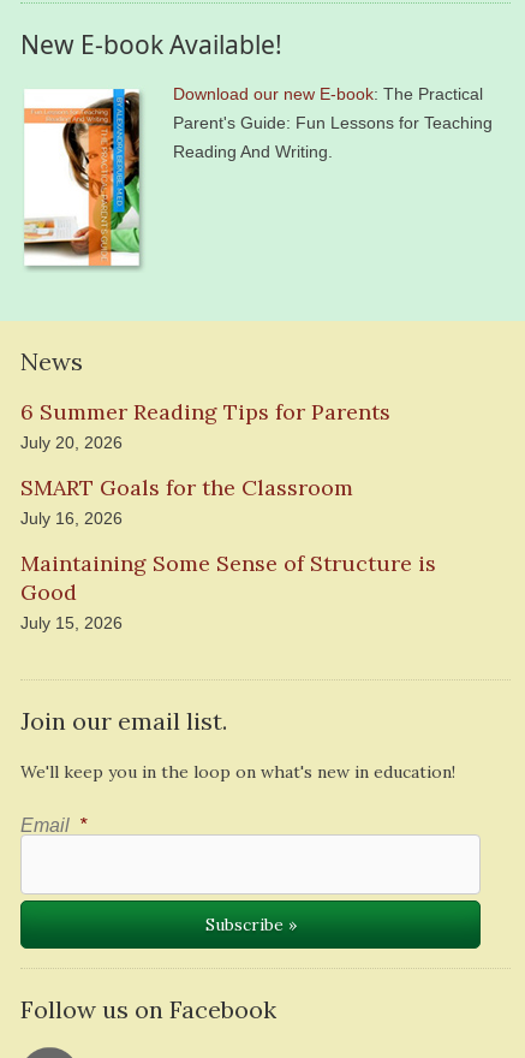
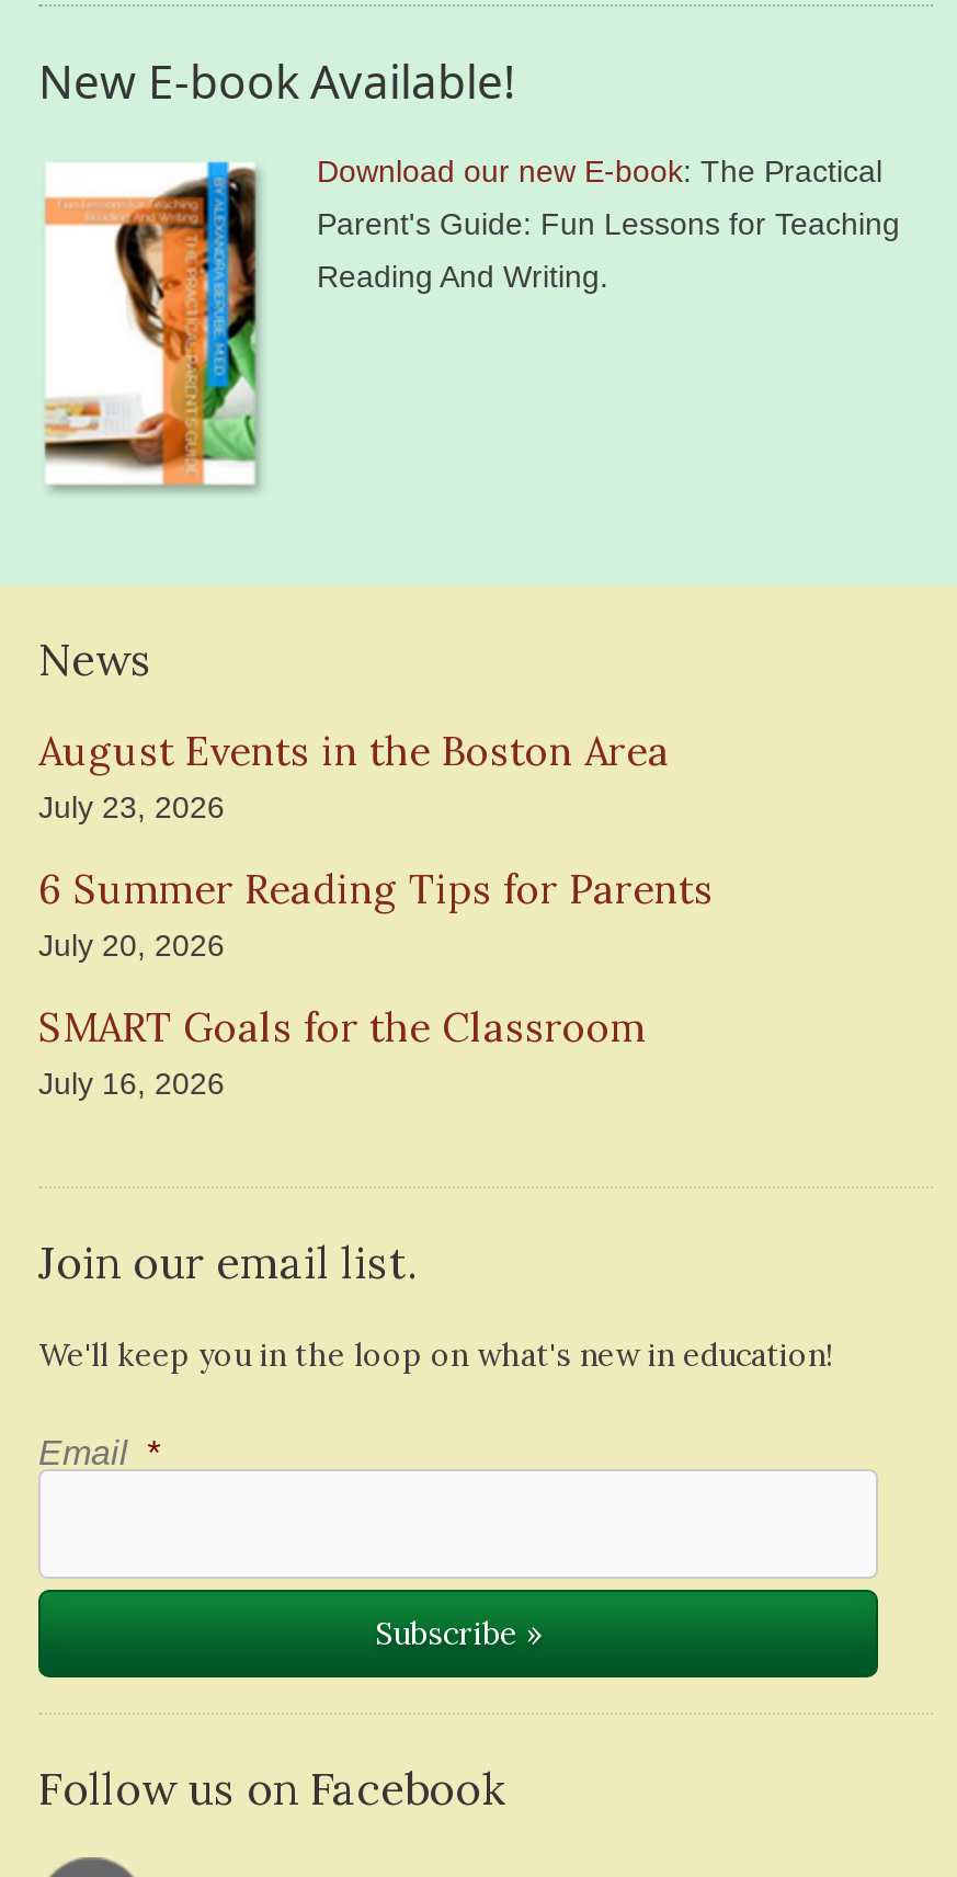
+ August Events in the Boston Area
+ July 23, 2026

moved down: 6 Summer Reading Tips for Parents | July 20, 2026 | SMART Goals for the Classroom | July 16, 2026

- Maintaining Some Sense of Structure is
- Good
- July 15, 2026
